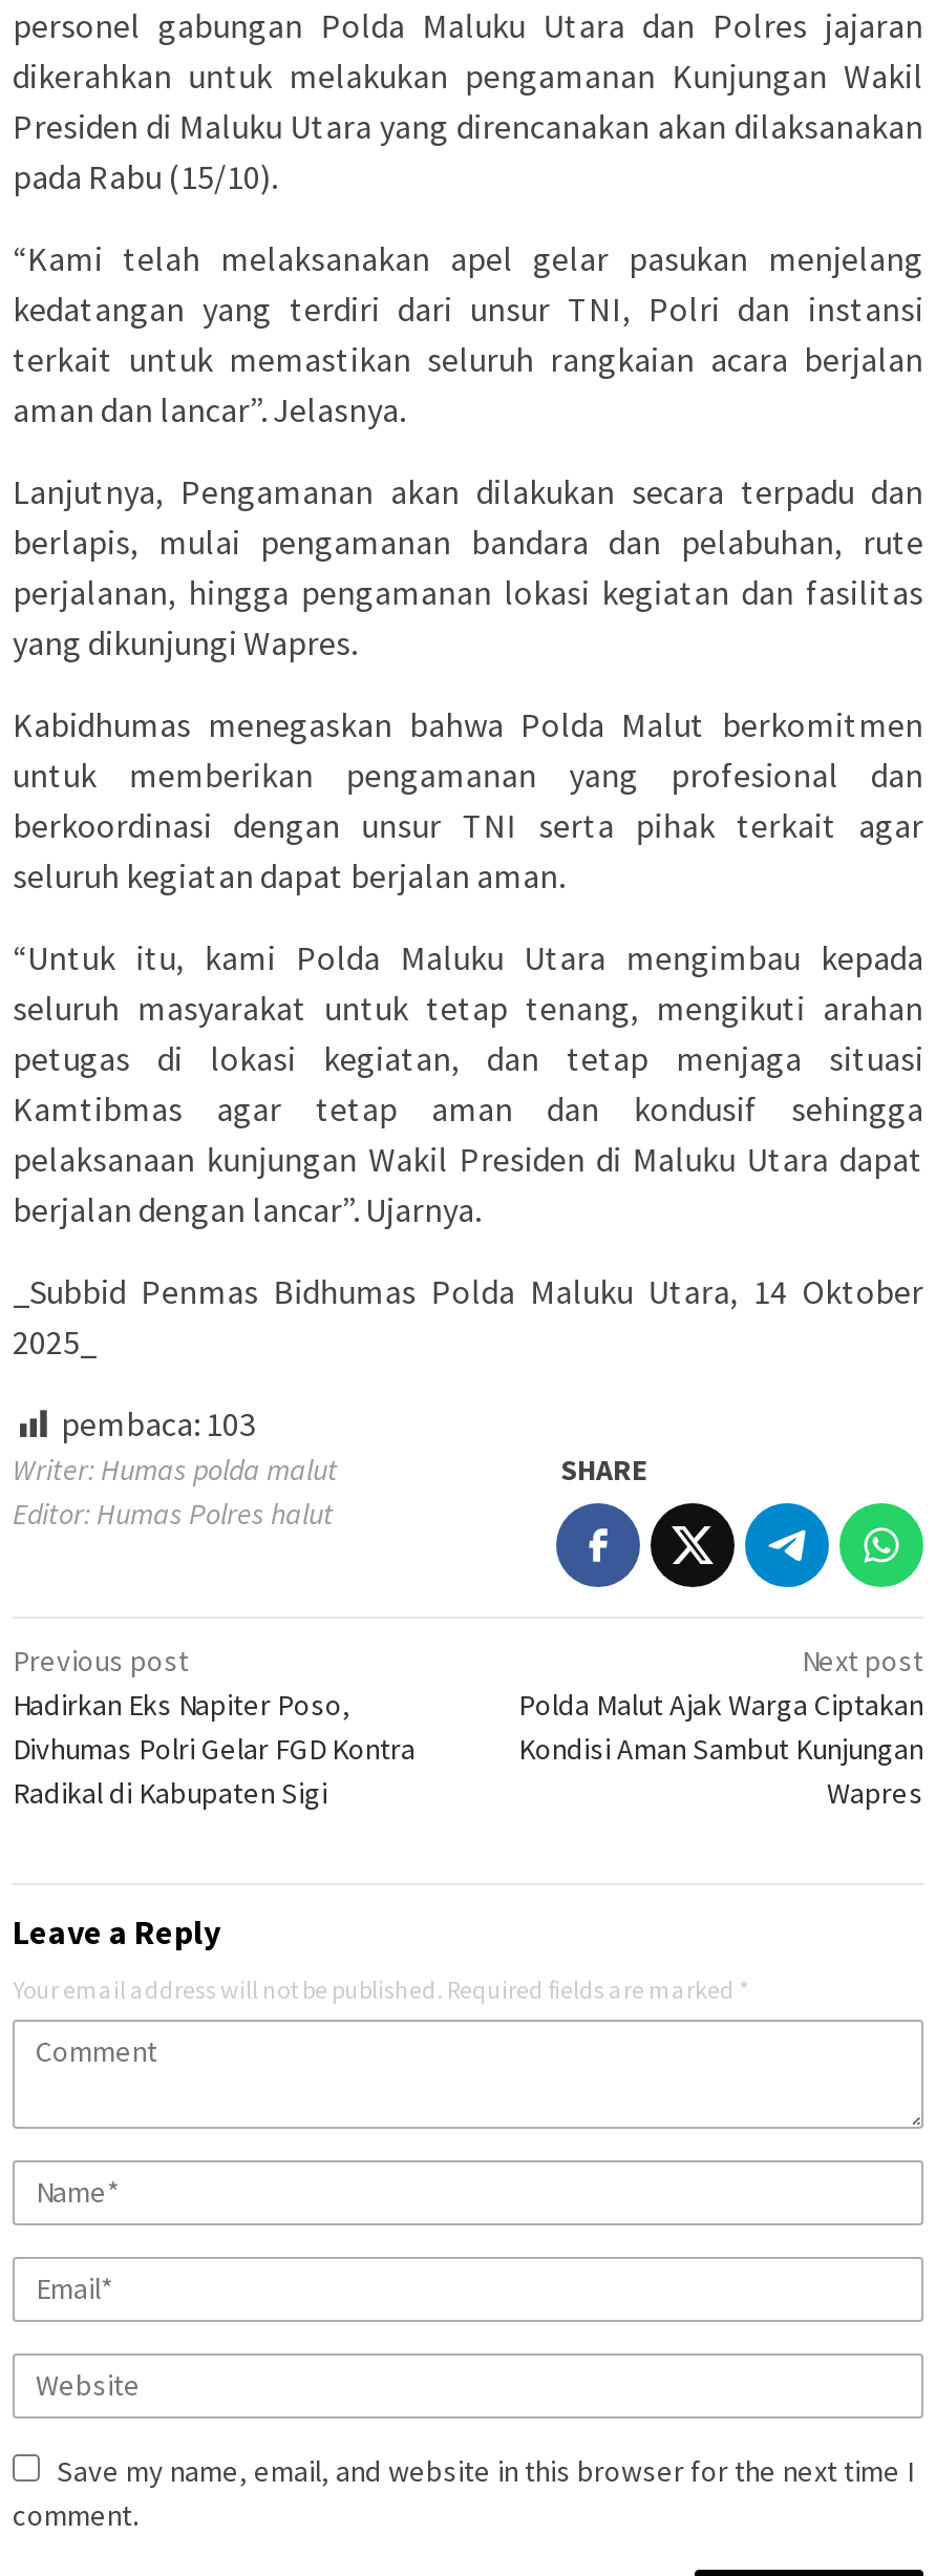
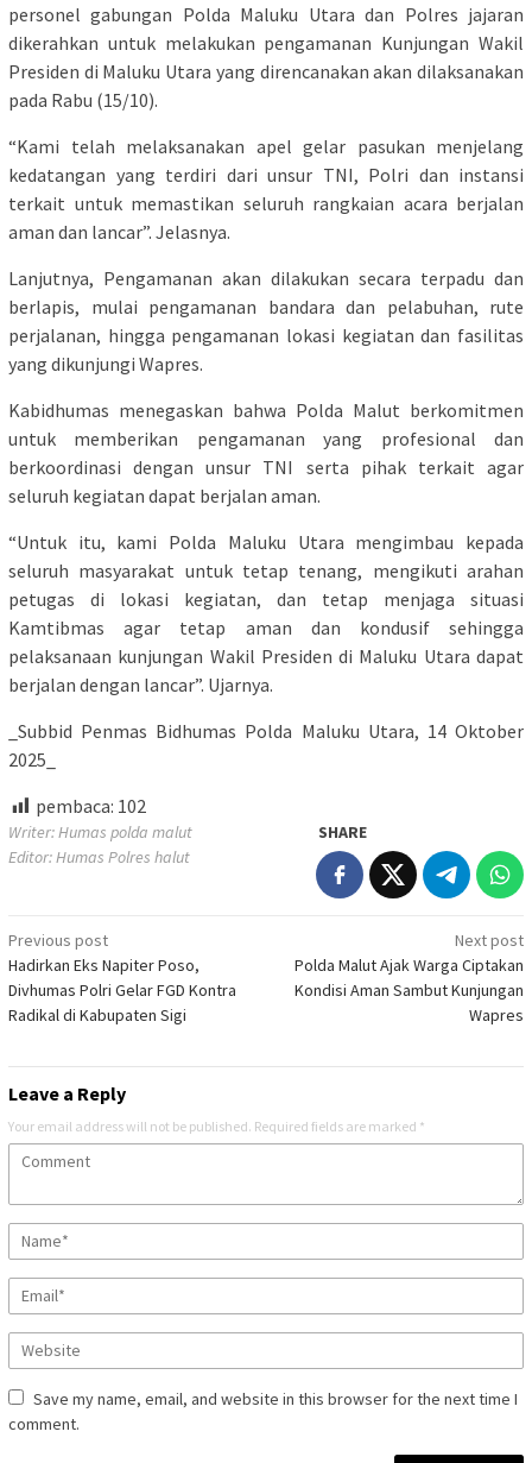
- pembaca: 103
+ pembaca: 102
